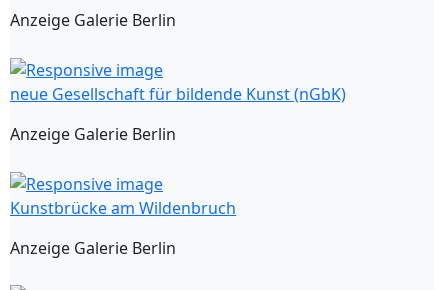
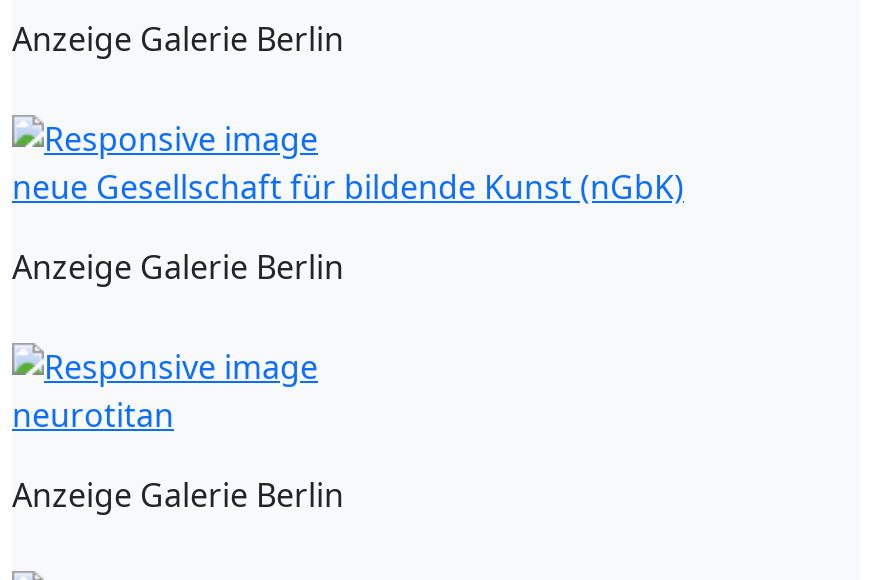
- Kunstbrücke am Wildenbruch
+ neurotitan
